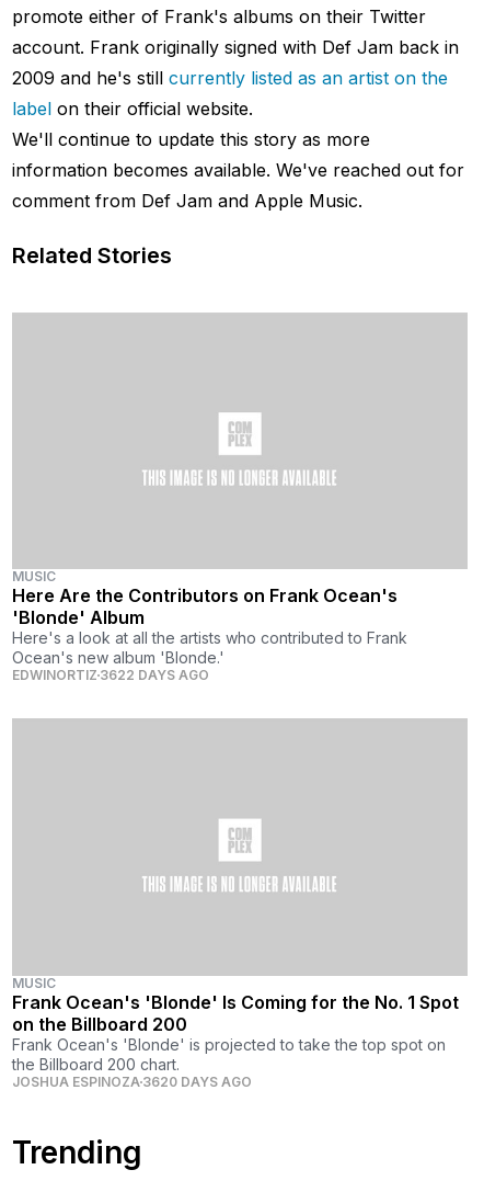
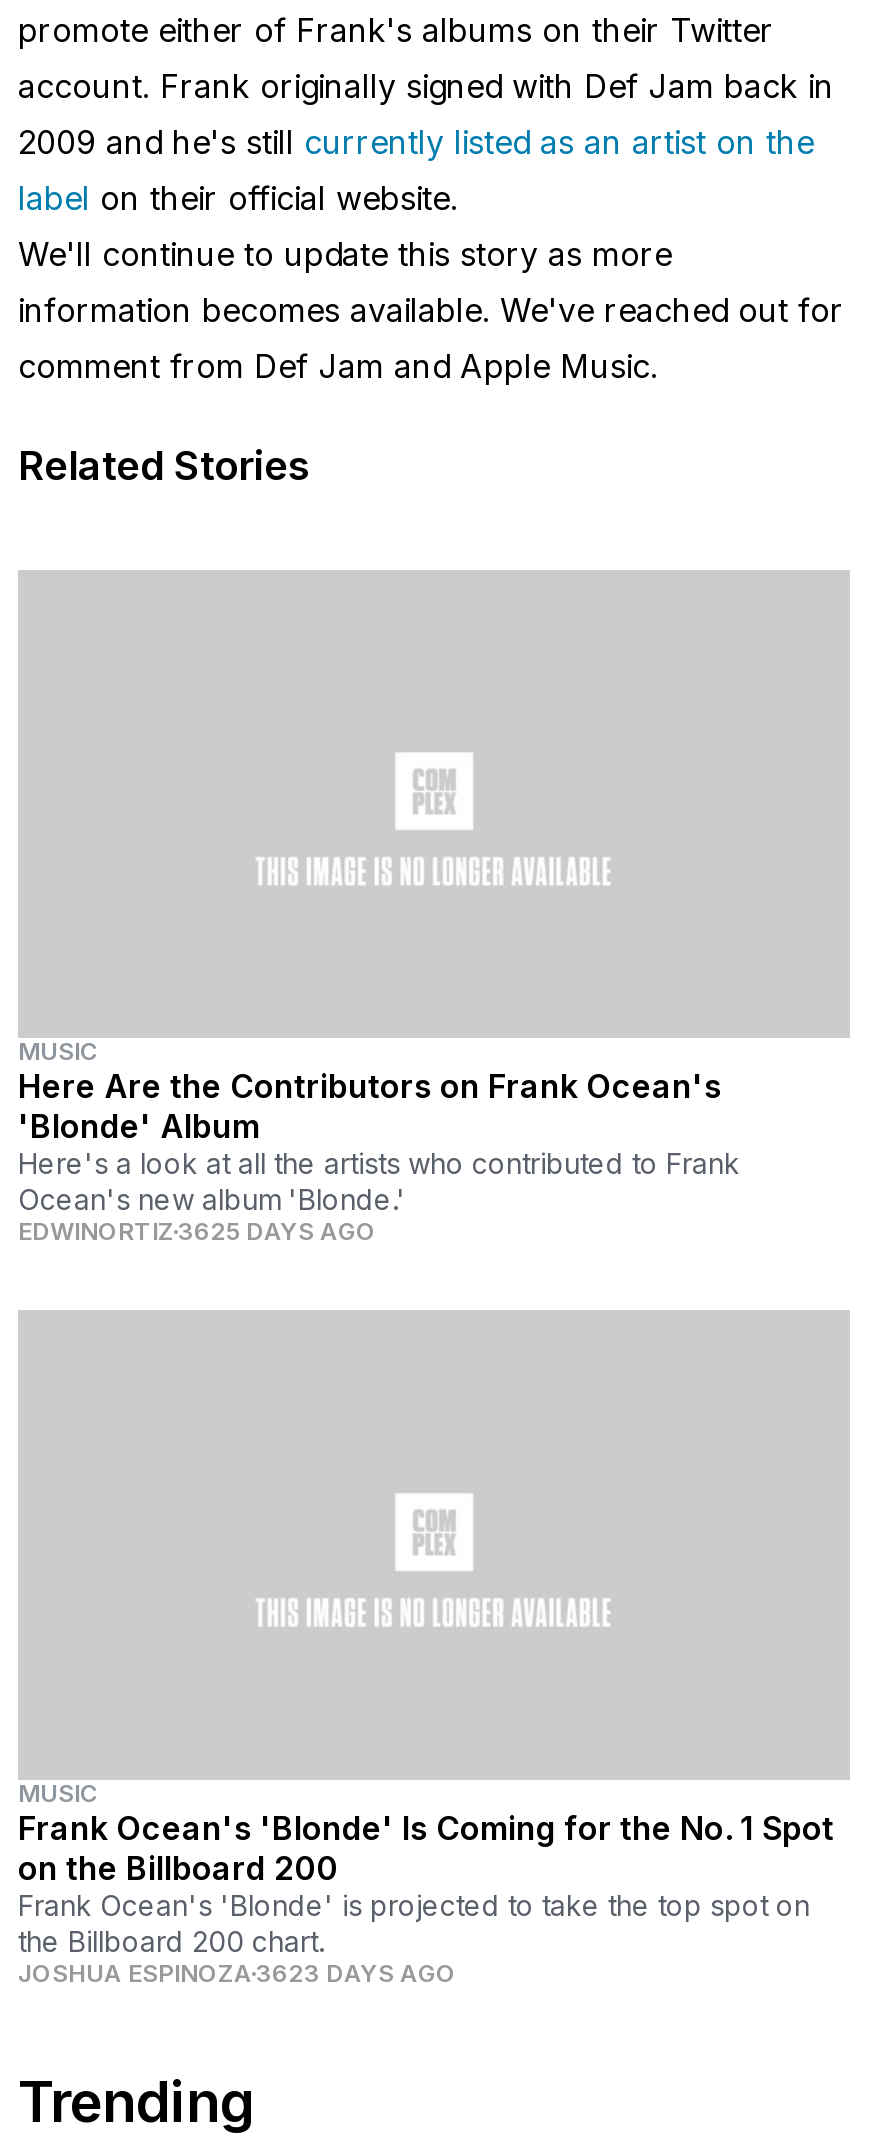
- EDWINORTIZ 3622 DAYS AGO
+ EDWINORTIZ 3625 DAYS AGO

- JOSHUA ESPINOZA 3620 DAYS AGO
+ JOSHUA ESPINOZA 3623 DAYS AGO
